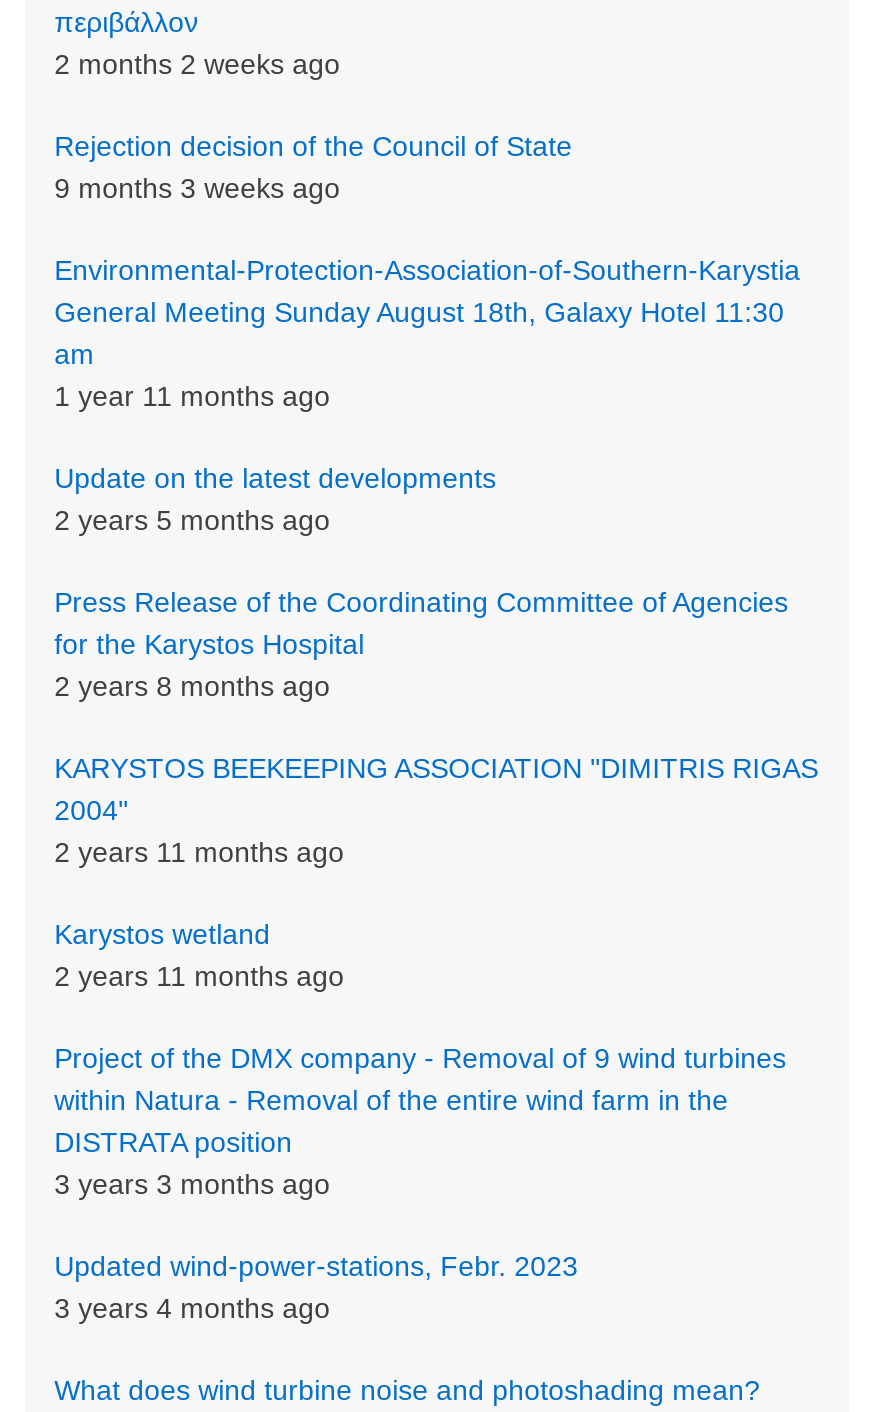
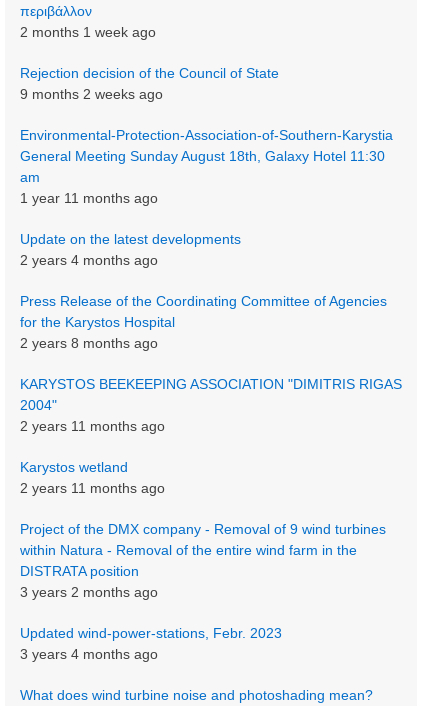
- 2 months 2 weeks ago
+ 2 months 1 week ago

- 9 months 3 weeks ago
+ 9 months 2 weeks ago

- 2 years 5 months ago
+ 2 years 4 months ago

- 3 years 3 months ago
+ 3 years 2 months ago
